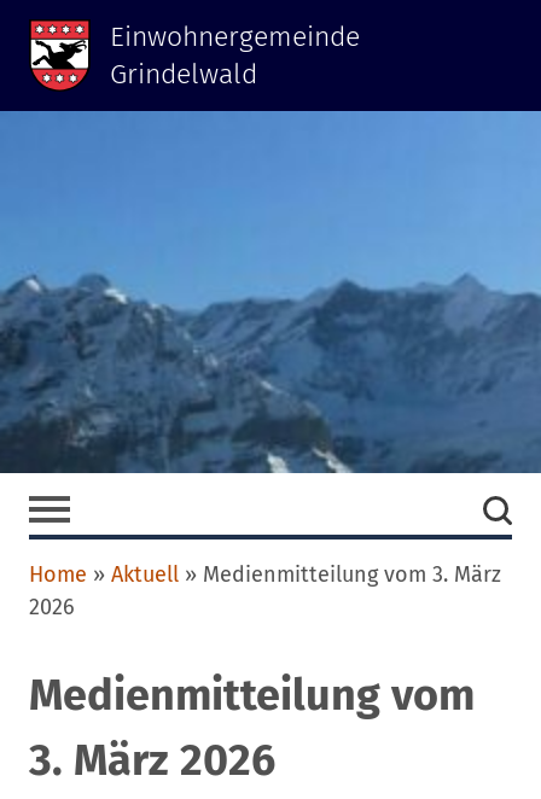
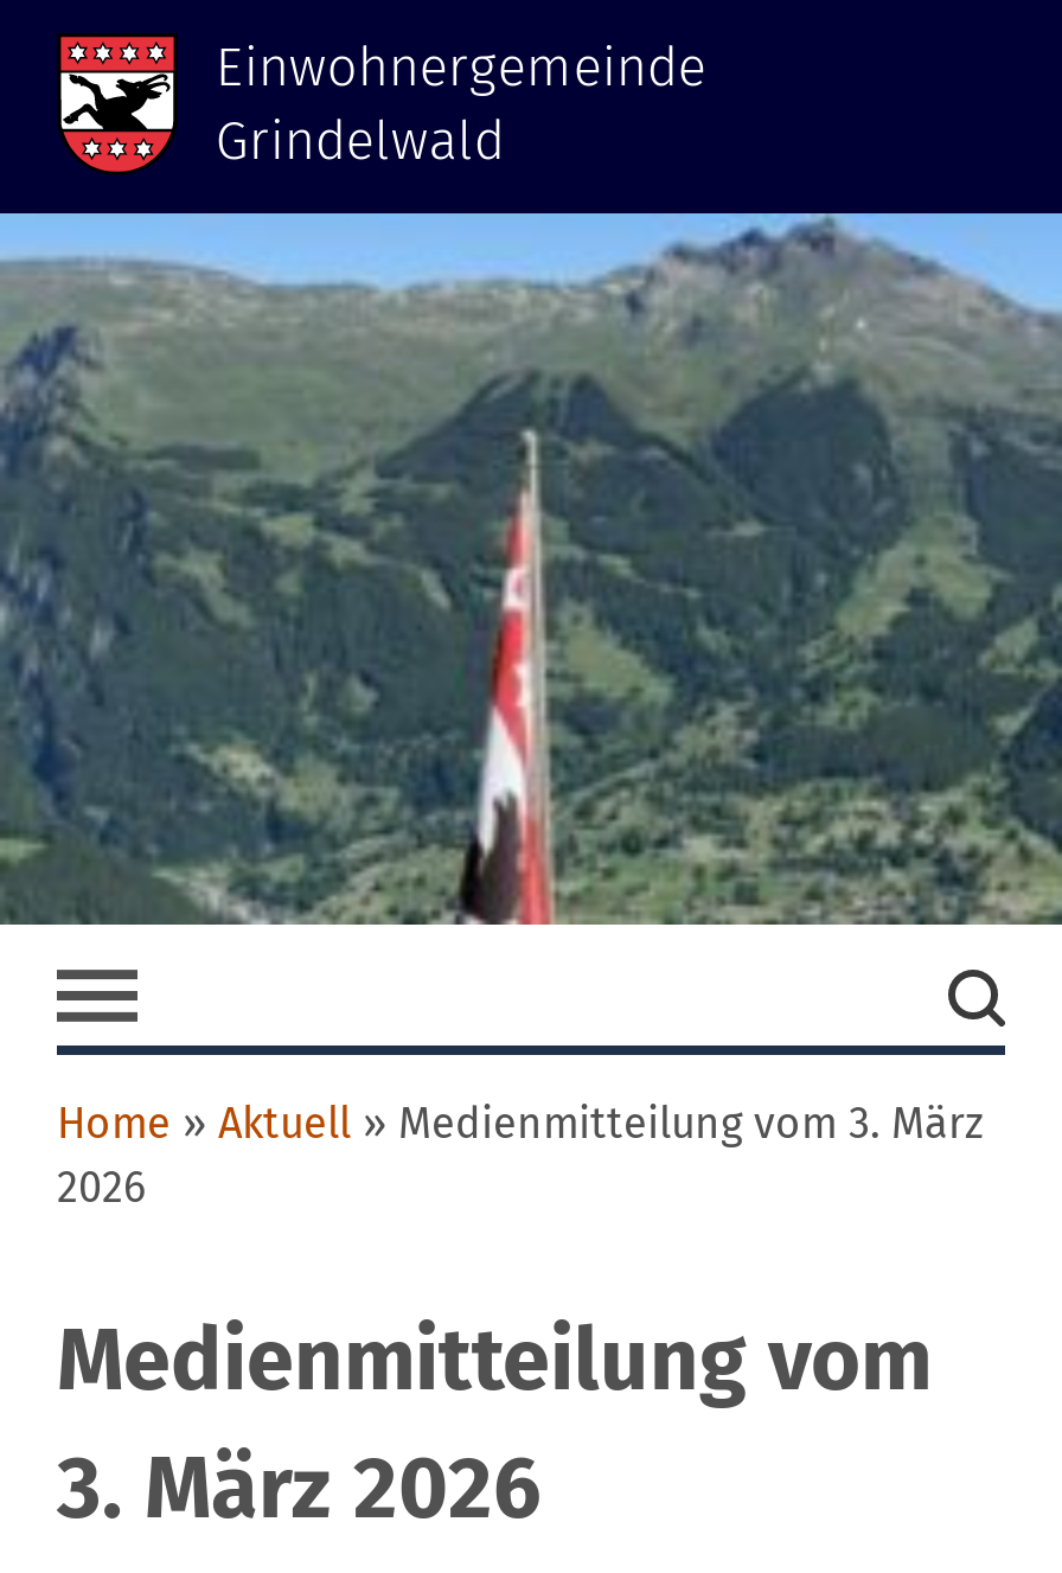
- [image]
+ [image]
